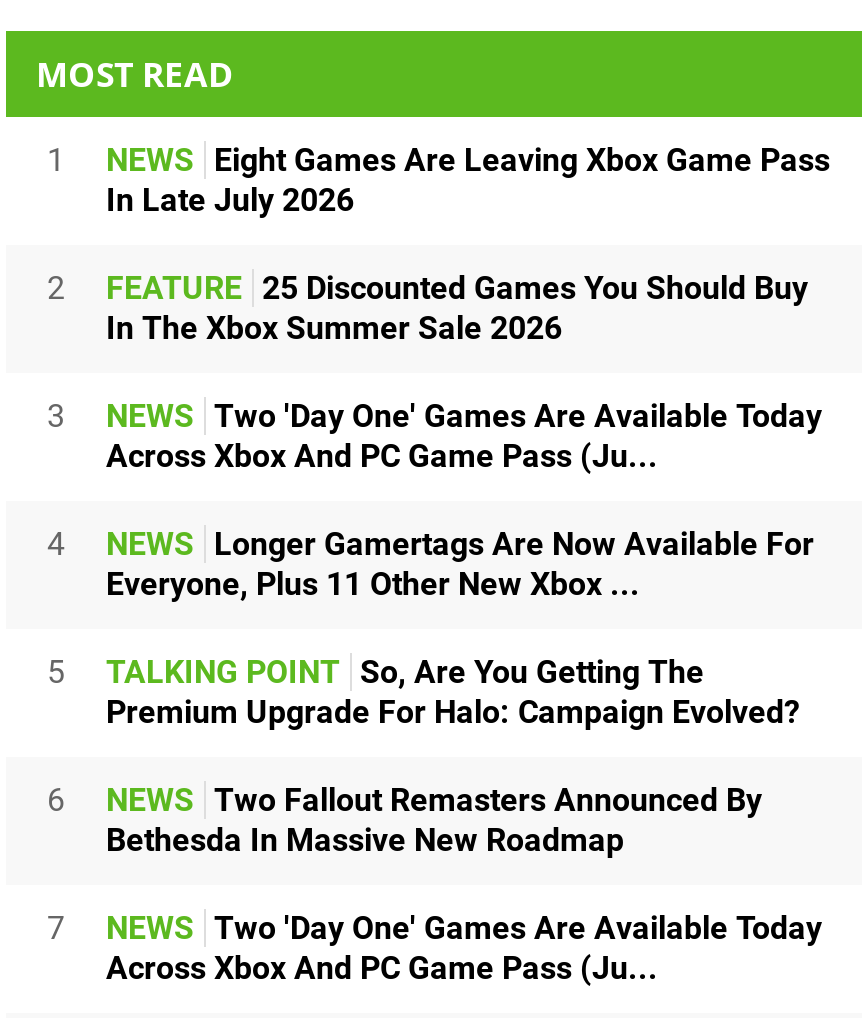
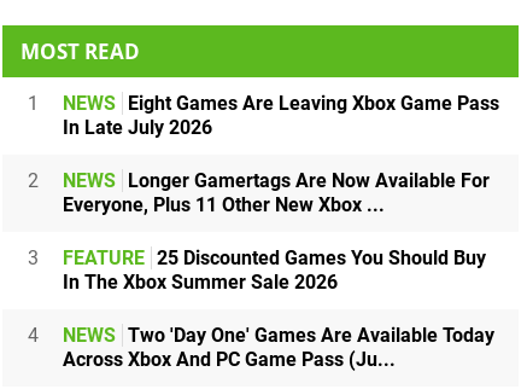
moved down: 3 | FEATURE 25 Discounted Games You Should Buy | In The Xbox Summer Sale 2026 | 4

- NEWS Two 'Day One' Games Are Available Today
- Across Xbox And PC Game Pass (Ju...

- 5
- TALKING POINT So, Are You Getting The
- Premium Upgrade For Halo: Campaign Evolved?
- 6
- NEWS Two Fallout Remasters Announced By
- Bethesda In Massive New Roadmap
- 7
